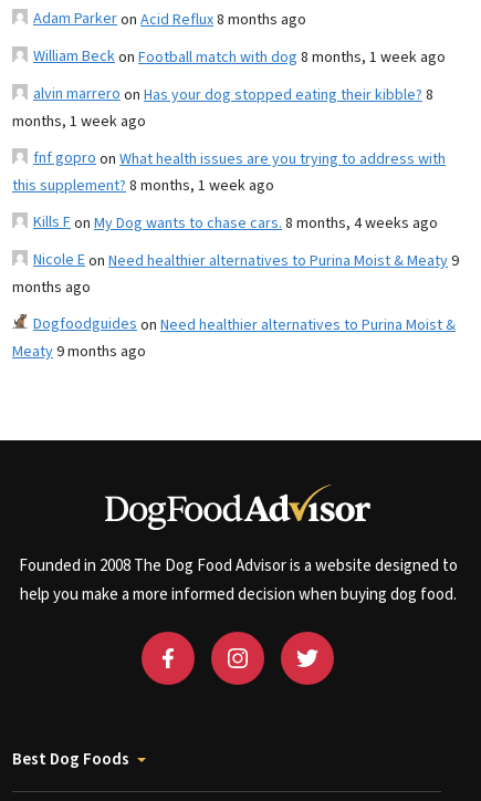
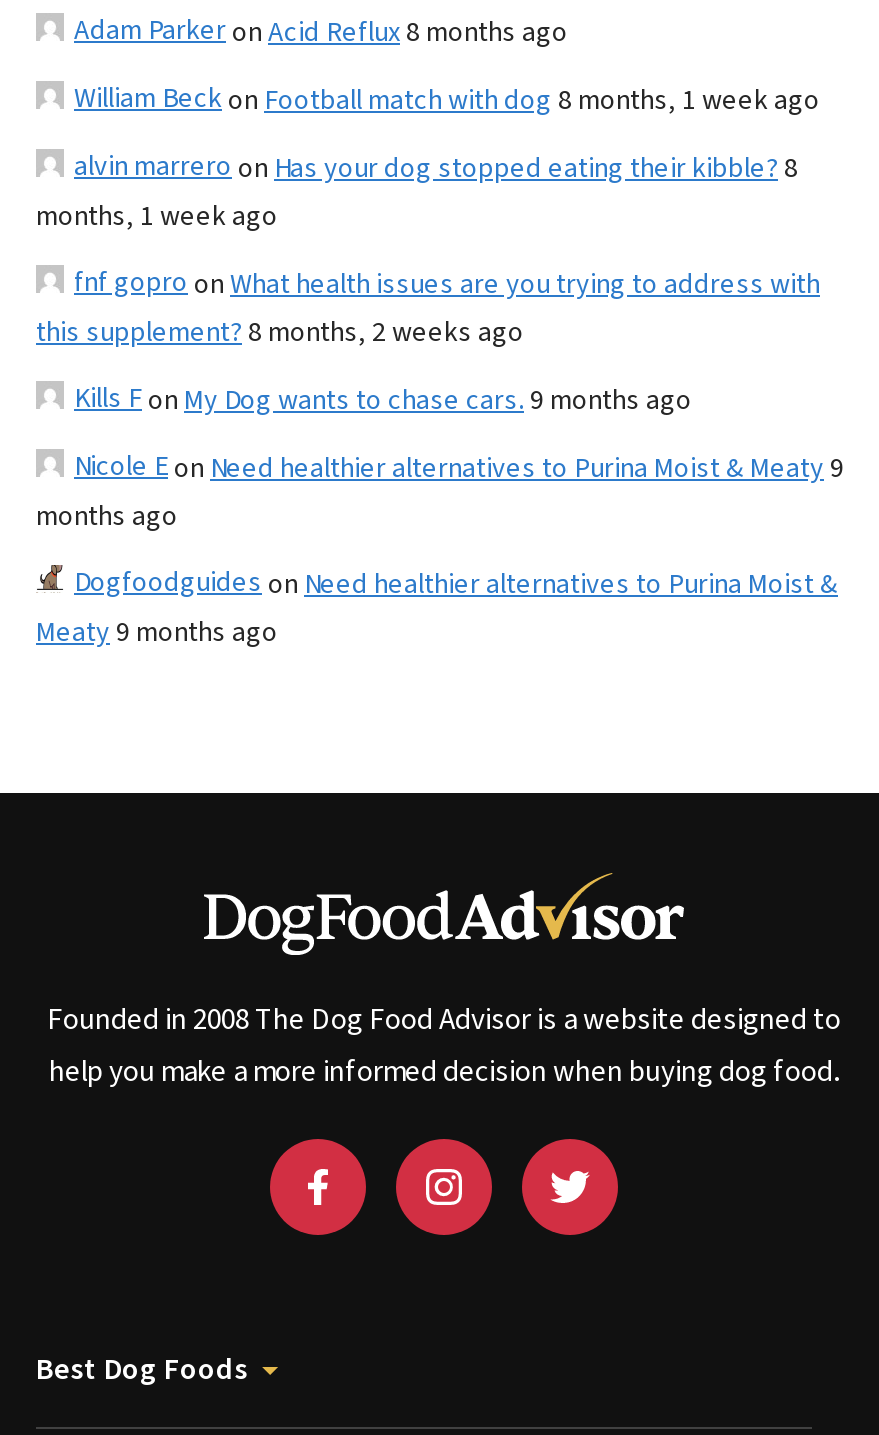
- this supplement? 8 months, 1 week ago
+ this supplement? 8 months, 2 weeks ago

- Kills Fon My Dog wants to chase cars. 8 months, 4 weeks ago
+ Kills Fon My Dog wants to chase cars. 9 months ago
